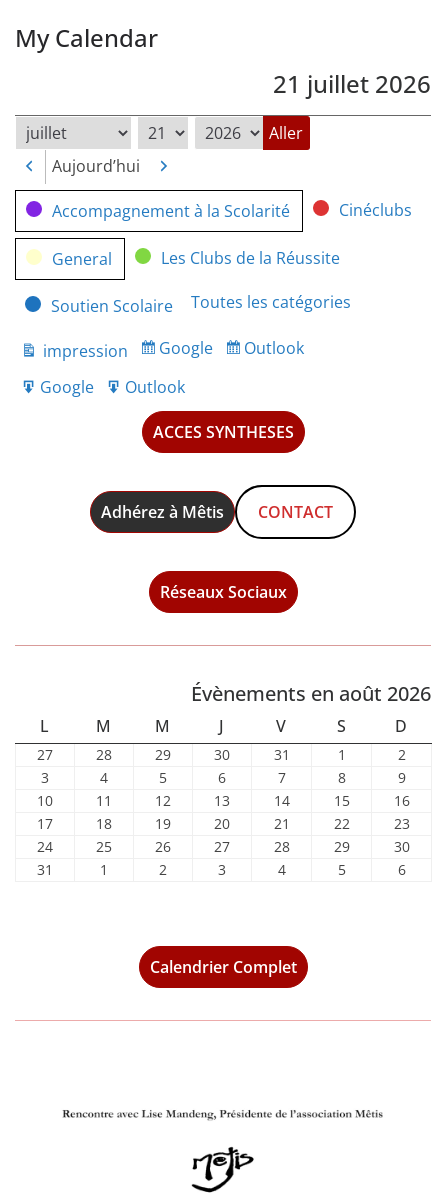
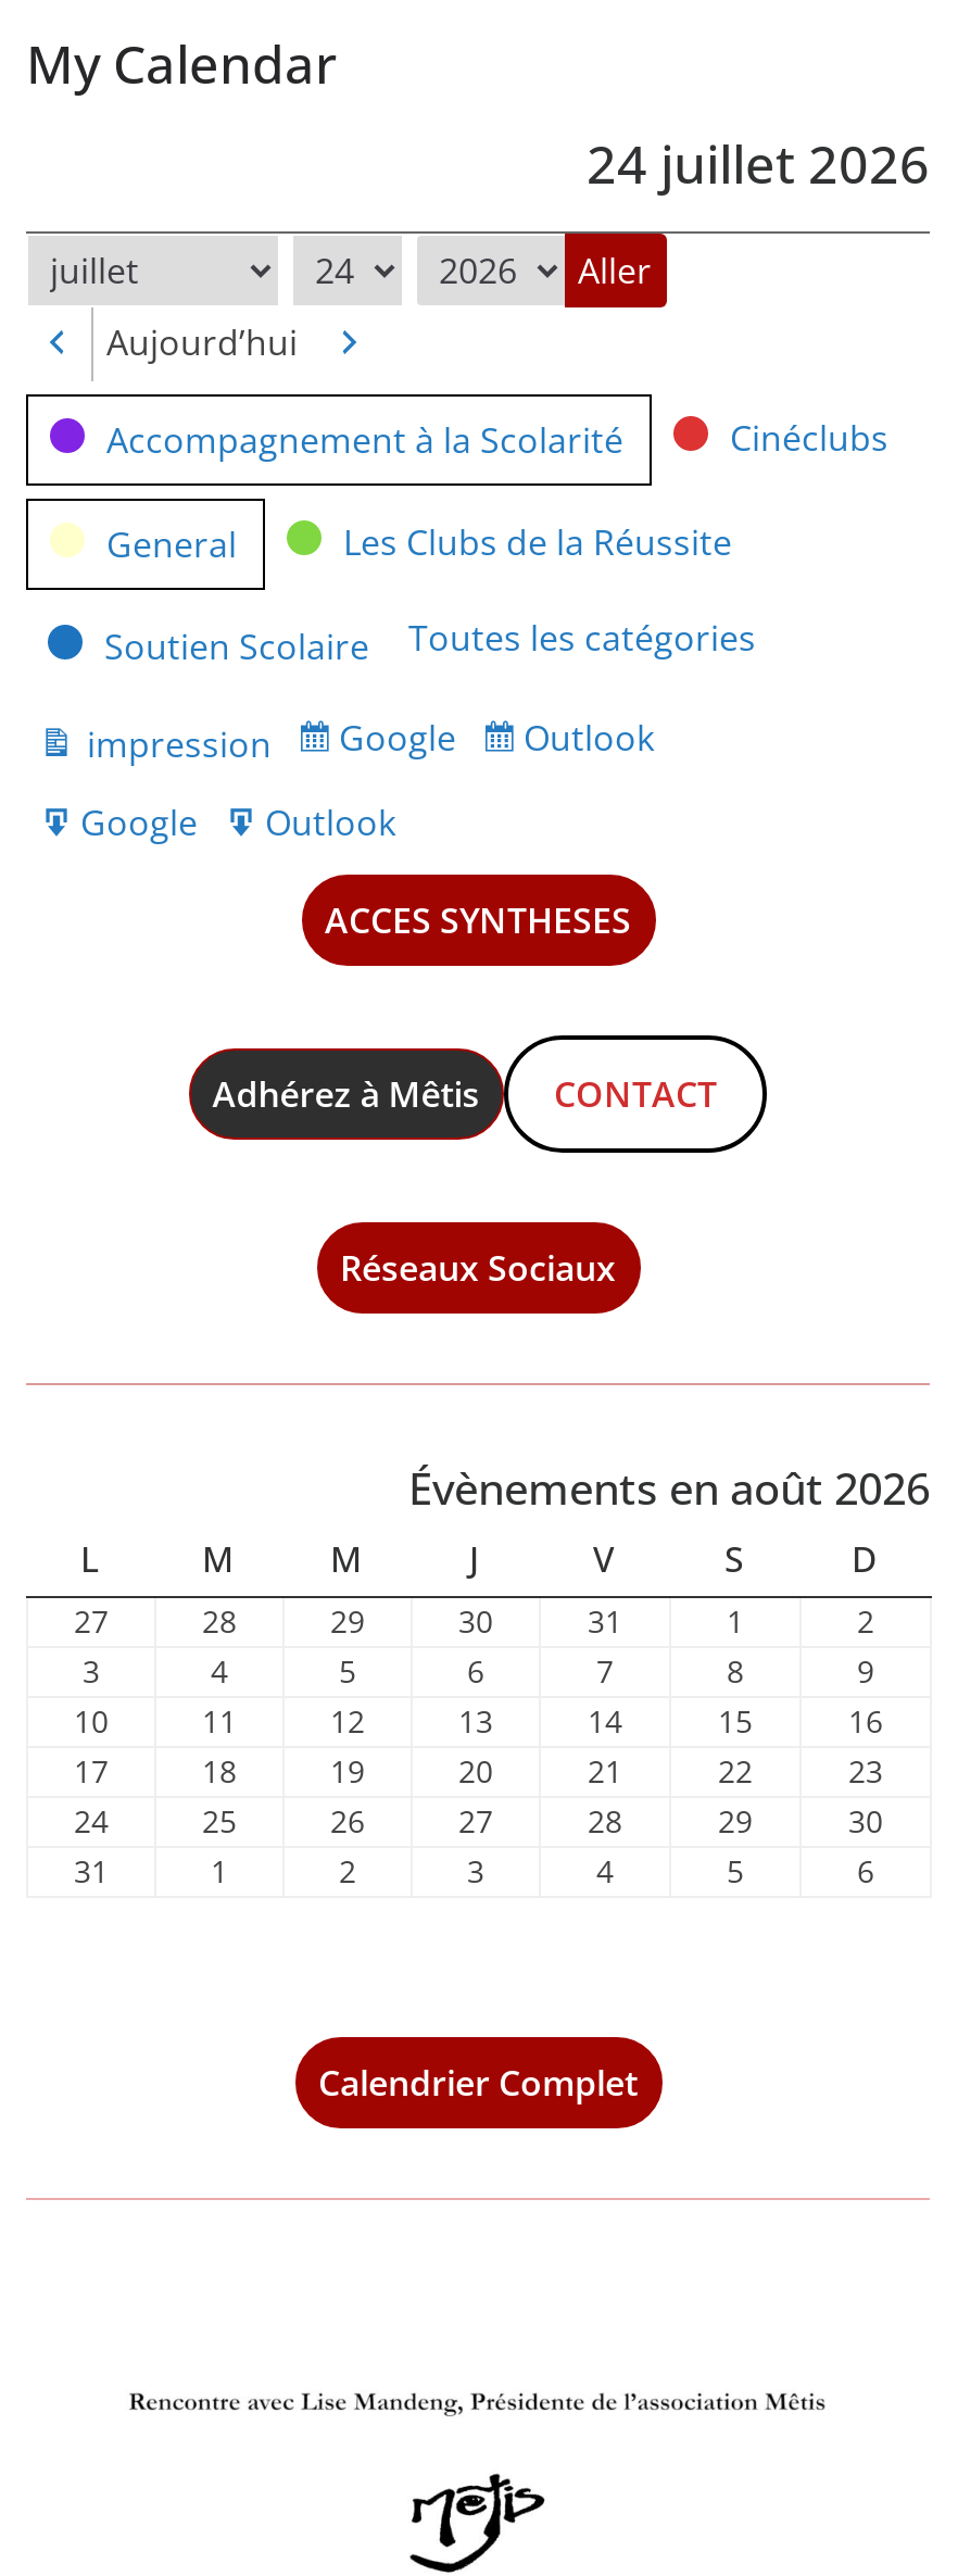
- 21 juillet 2026
+ 24 juillet 2026
